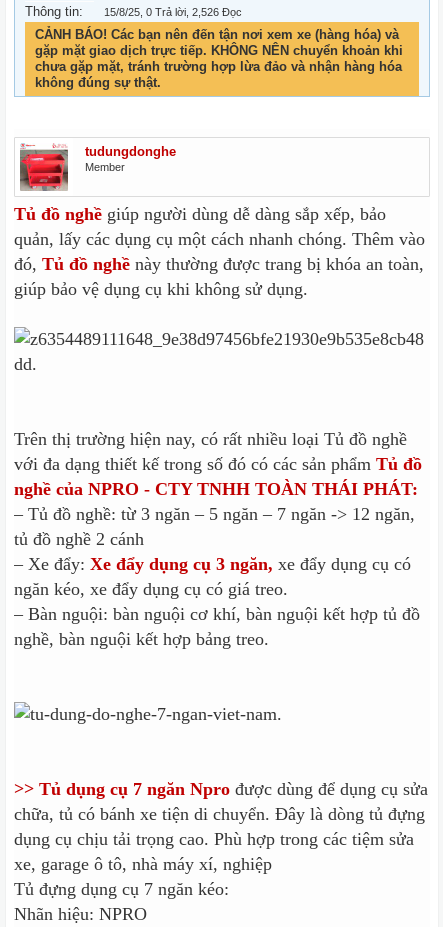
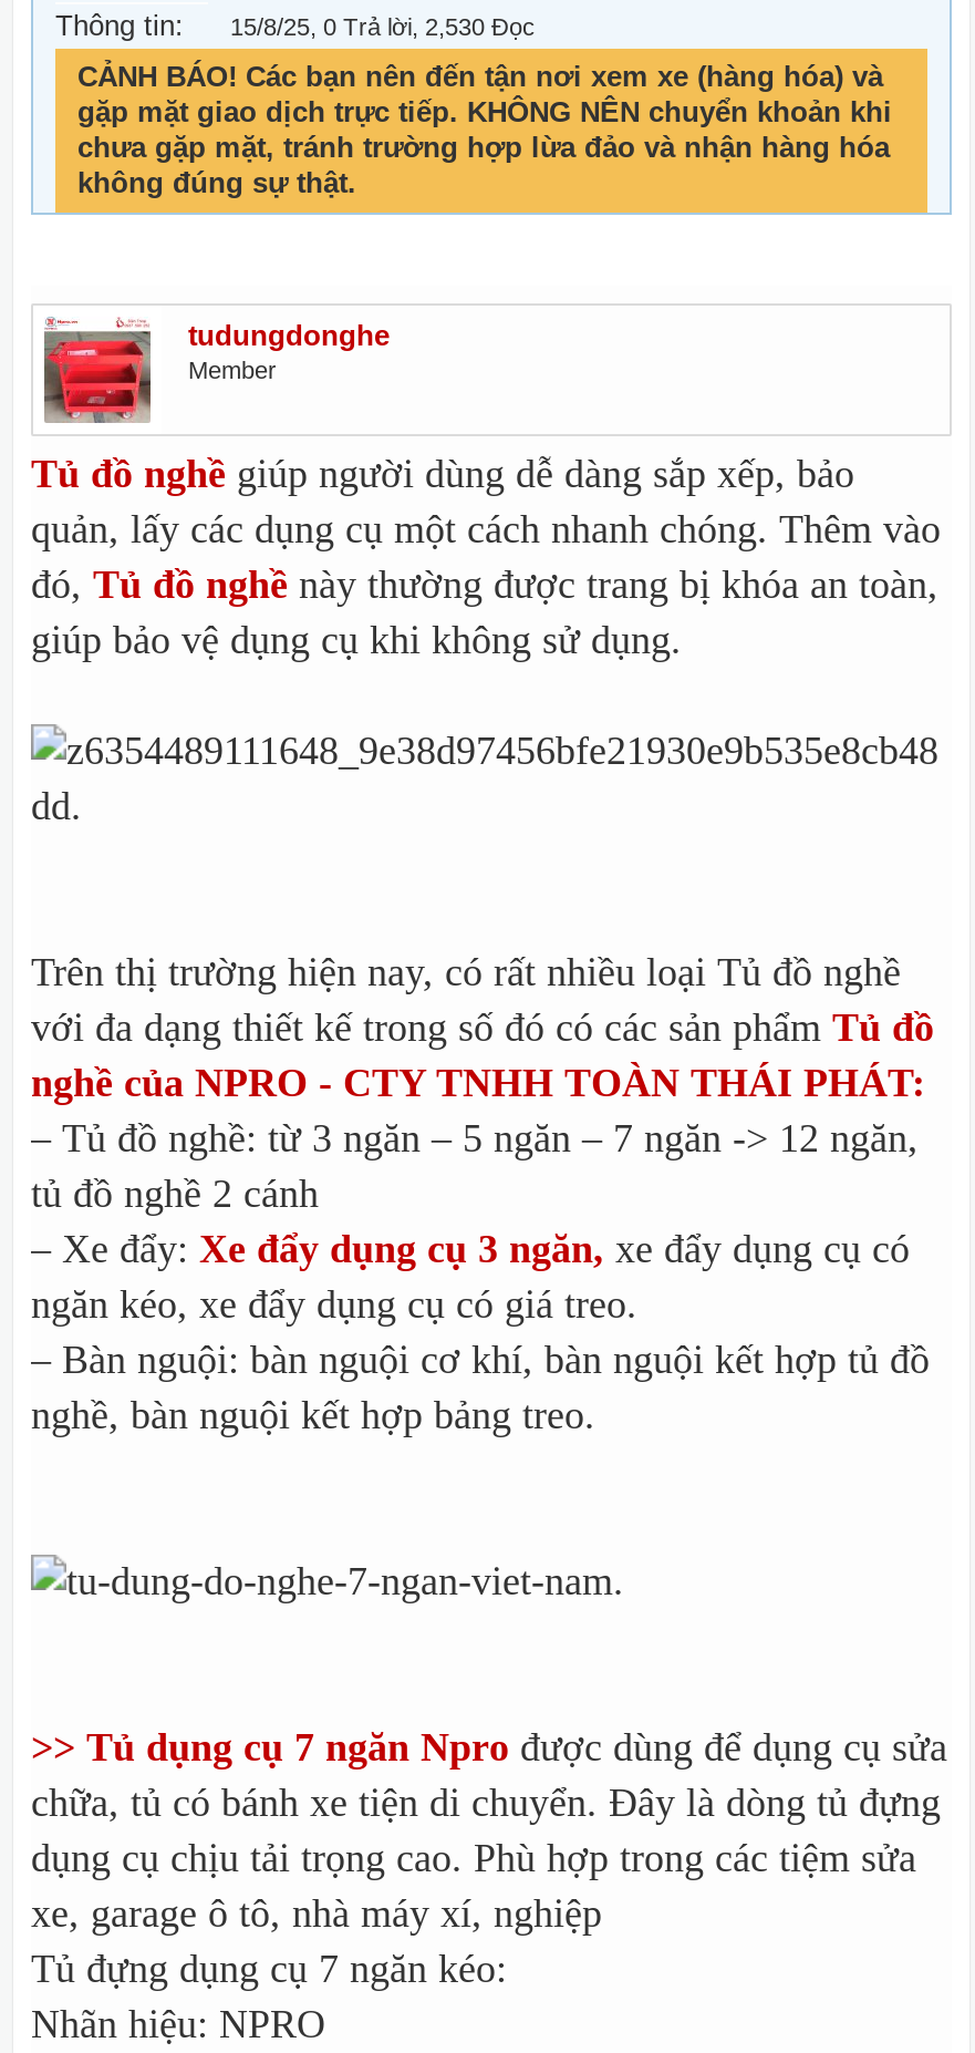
- Thông tin: 15/8/25, 0 Trả lời, 2,526 Đọc
+ Thông tin: 15/8/25, 0 Trả lời, 2,530 Đọc
